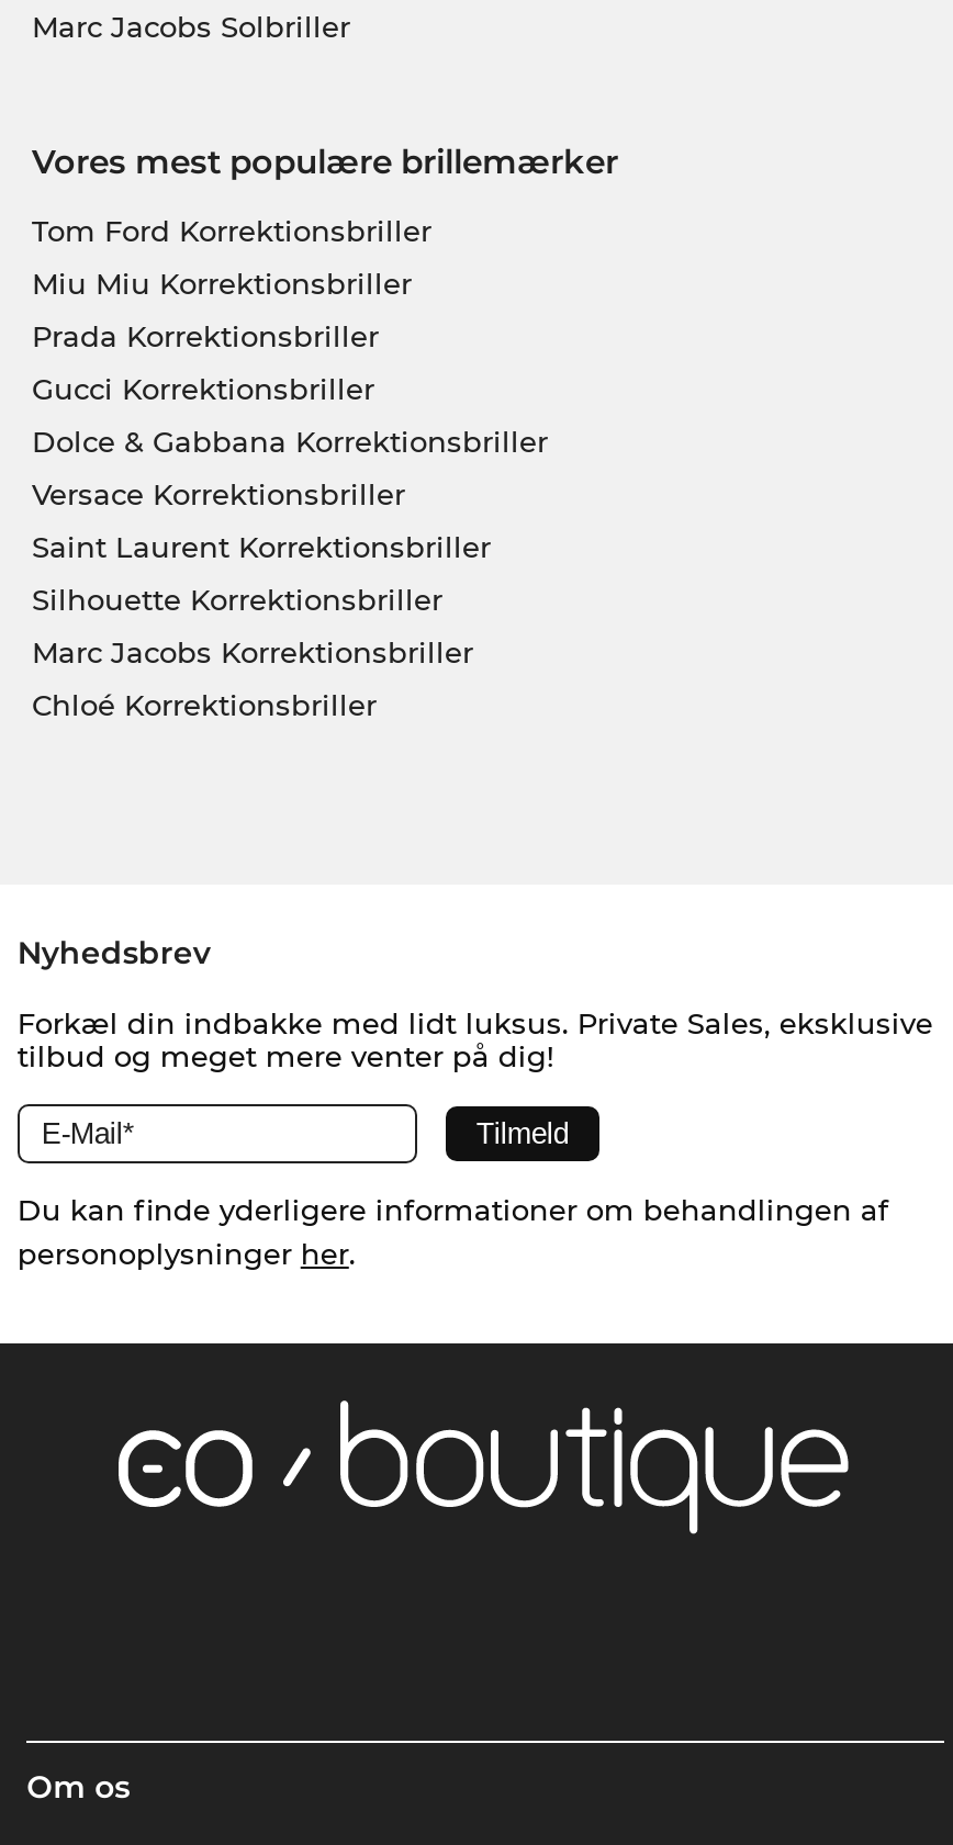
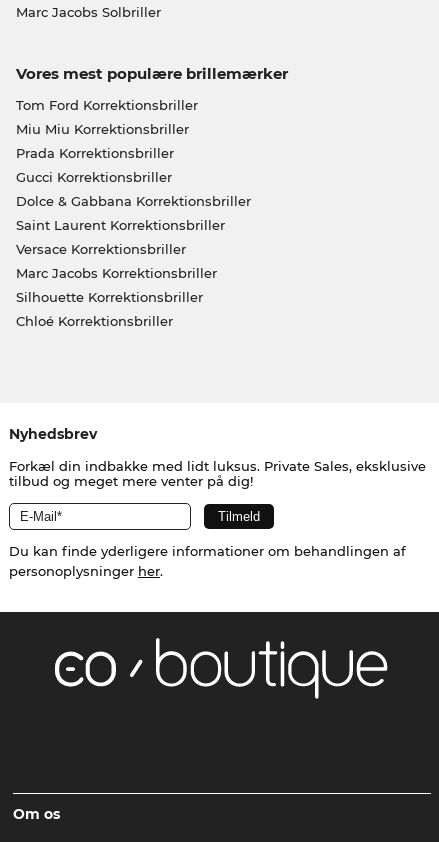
moved down: Versace Korrektionsbriller

moved up: Saint Laurent Korrektionsbriller

moved down: Silhouette Korrektionsbriller

moved up: Marc Jacobs Korrektionsbriller
